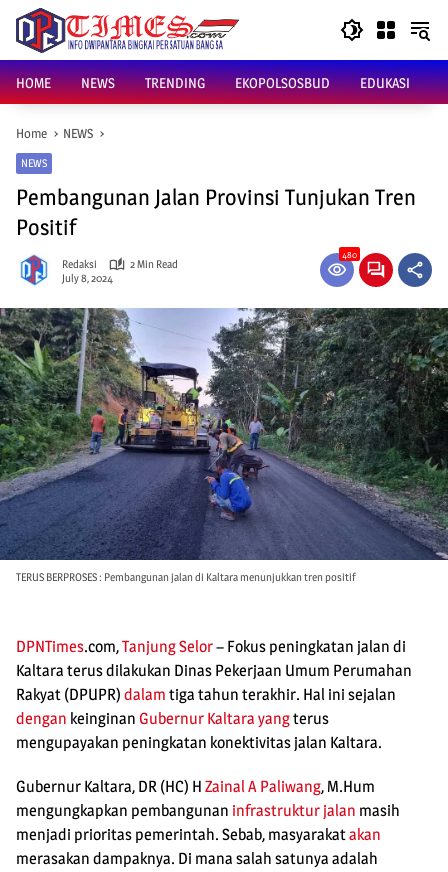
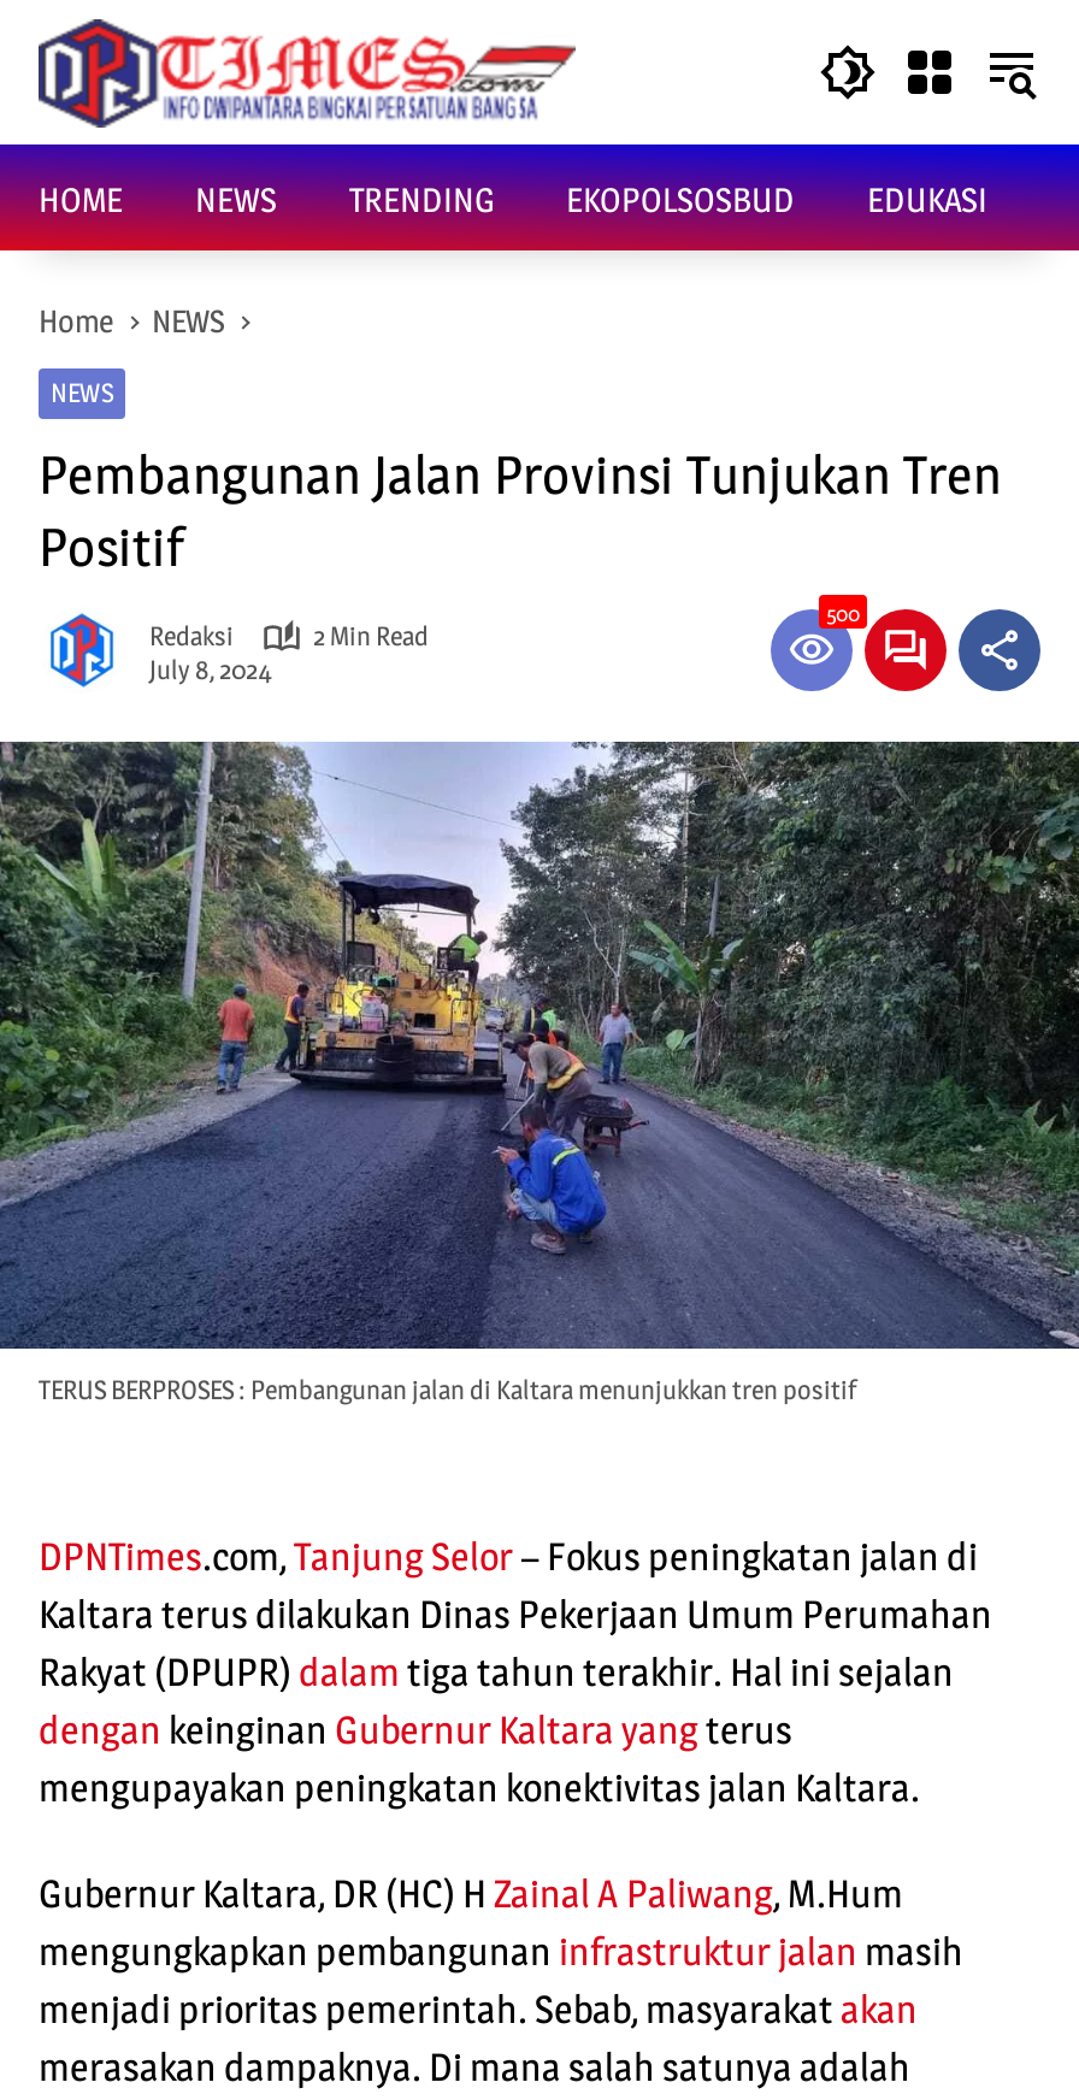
- 480
+ 500
